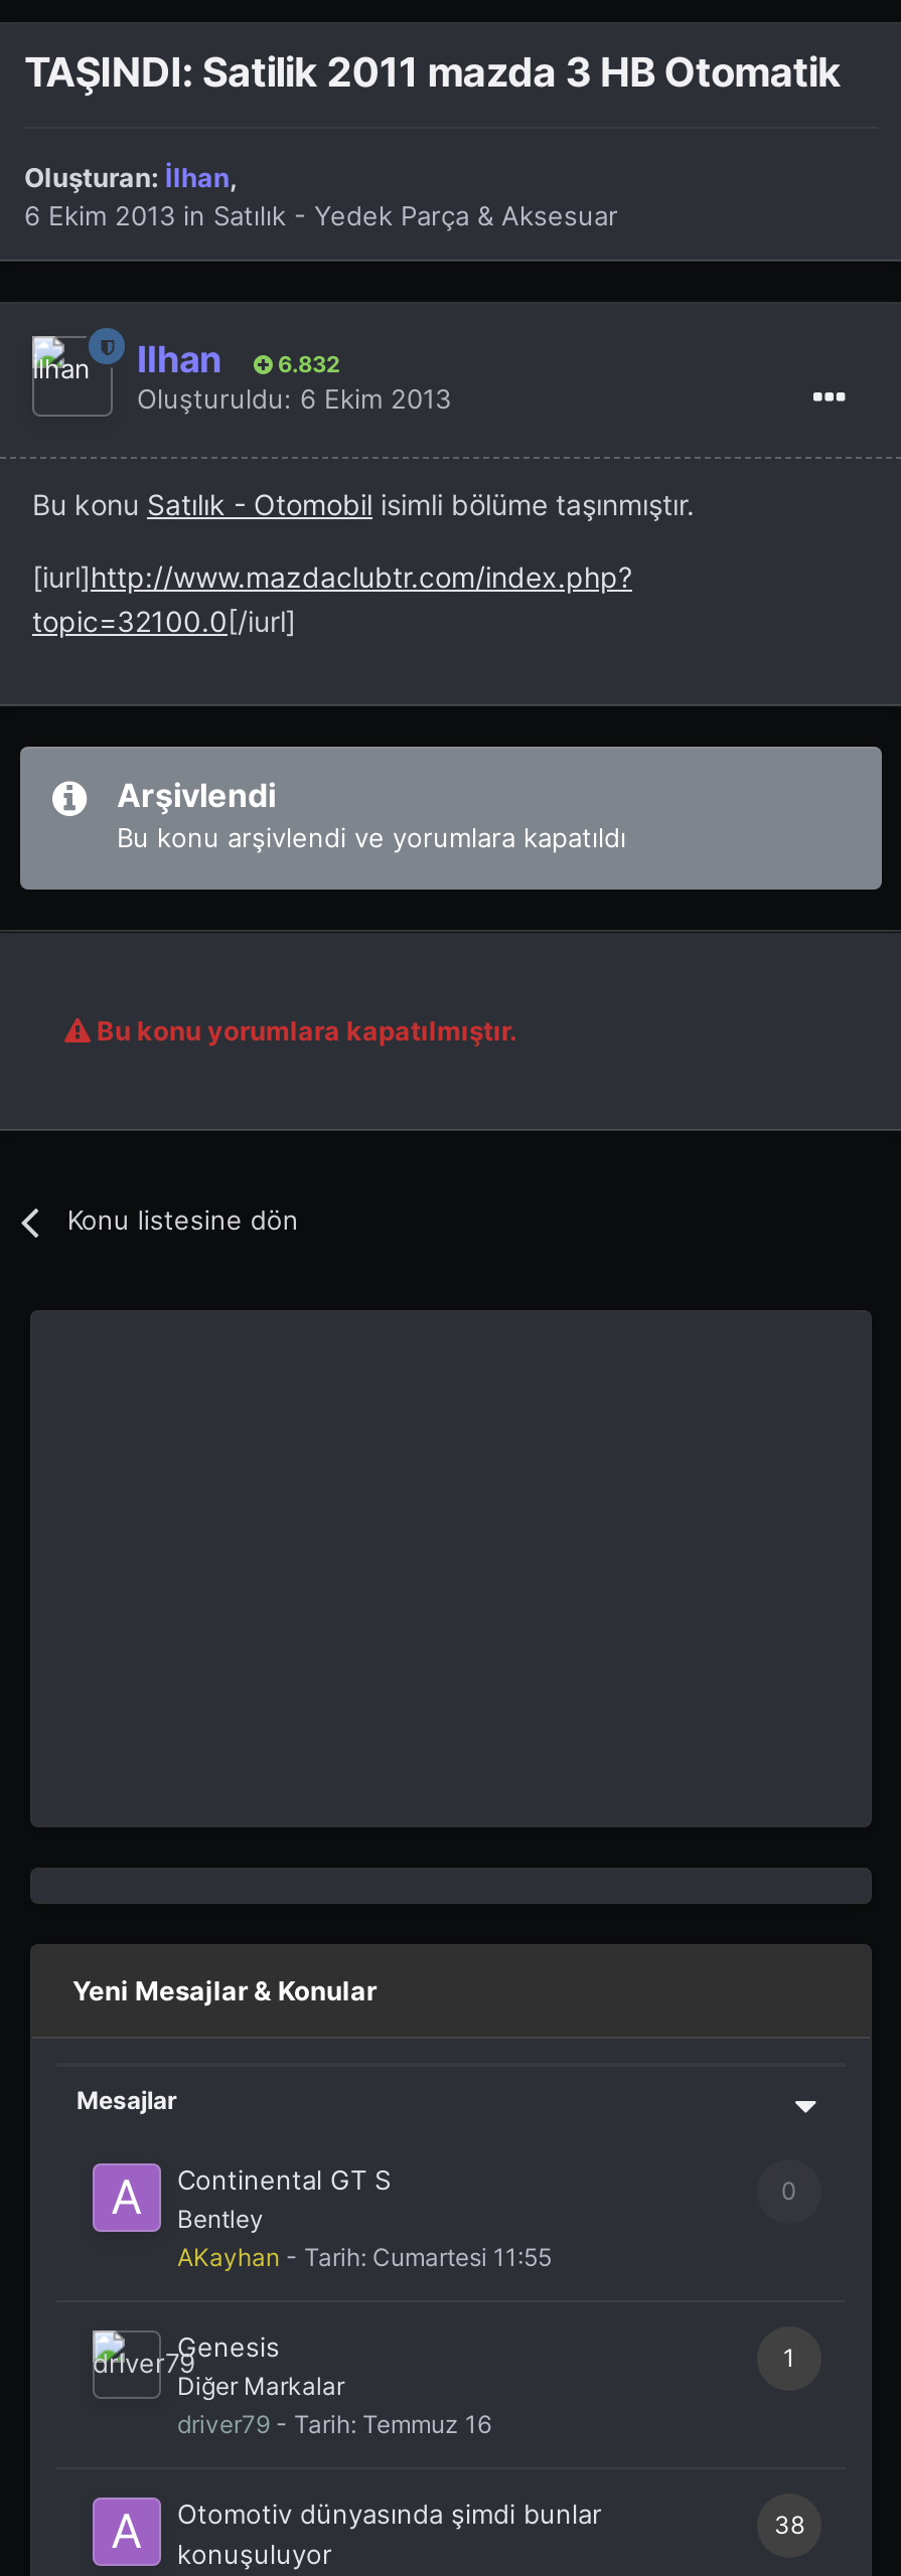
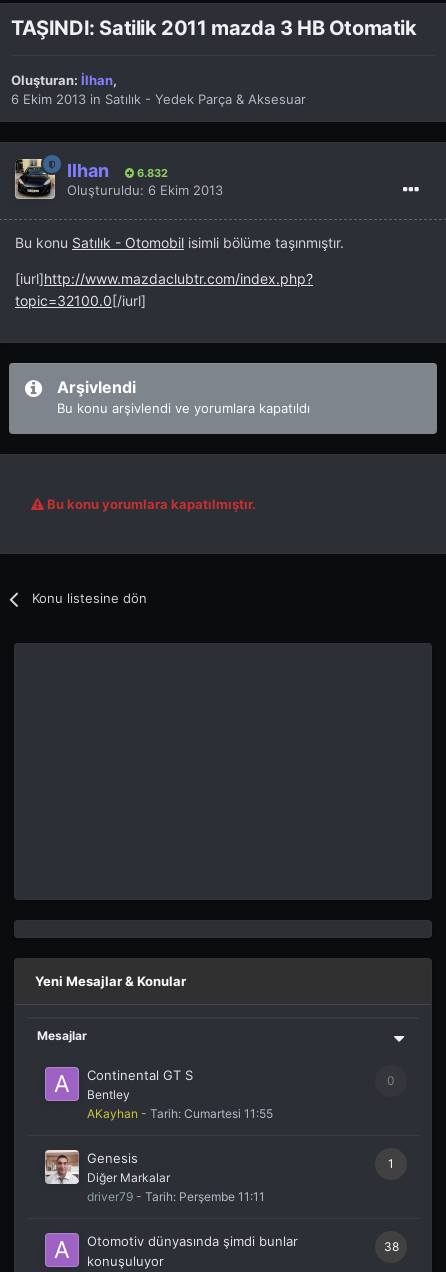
- [image]
+ [image]

- [image]
- driver79 - Tarih: Temmuz 16
+ [image]
+ driver79 - Tarih: Perşembe 11:11
